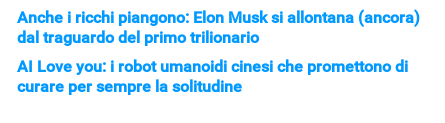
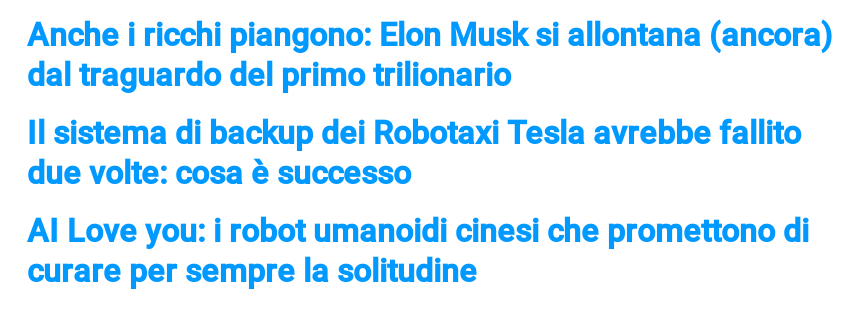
+ Il sistema di backup dei Robotaxi Tesla avrebbe fallito
+ due volte: cosa è successo
